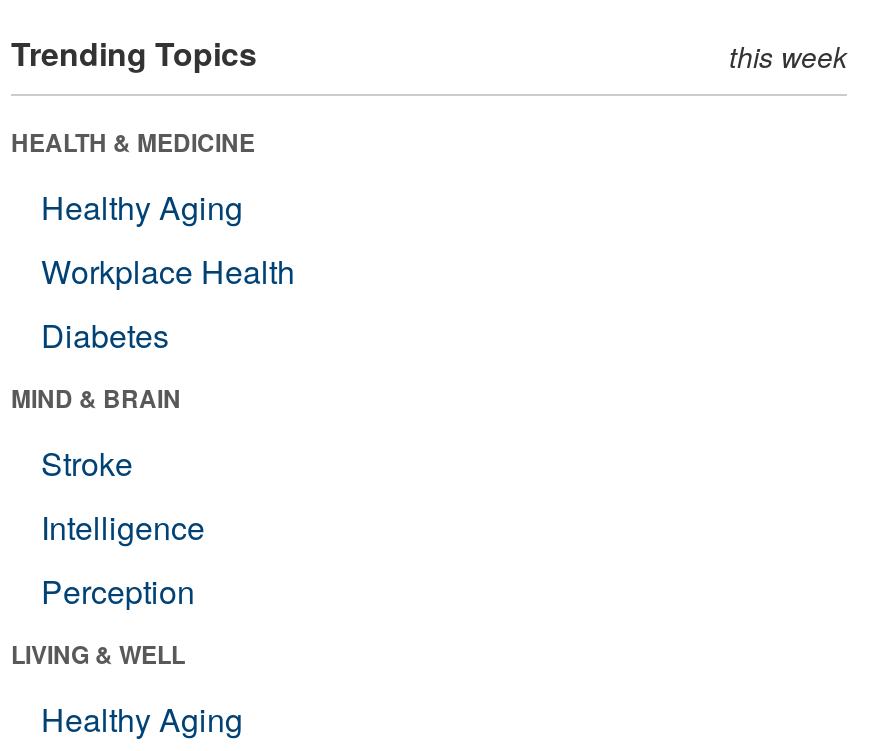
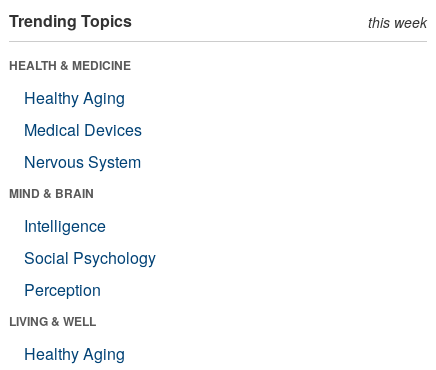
- Workplace Health
- Diabetes
+ Medical Devices
+ Nervous System

- Stroke

moved up: Intelligence

+ Social Psychology
